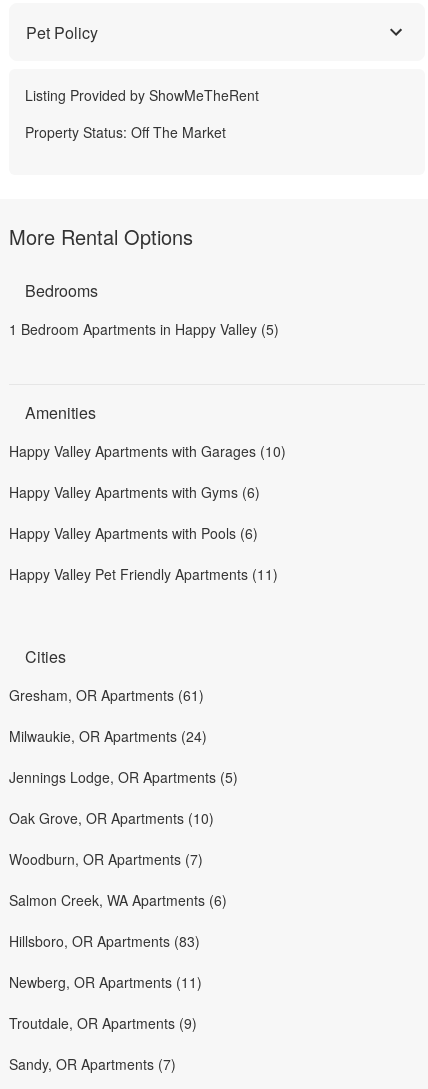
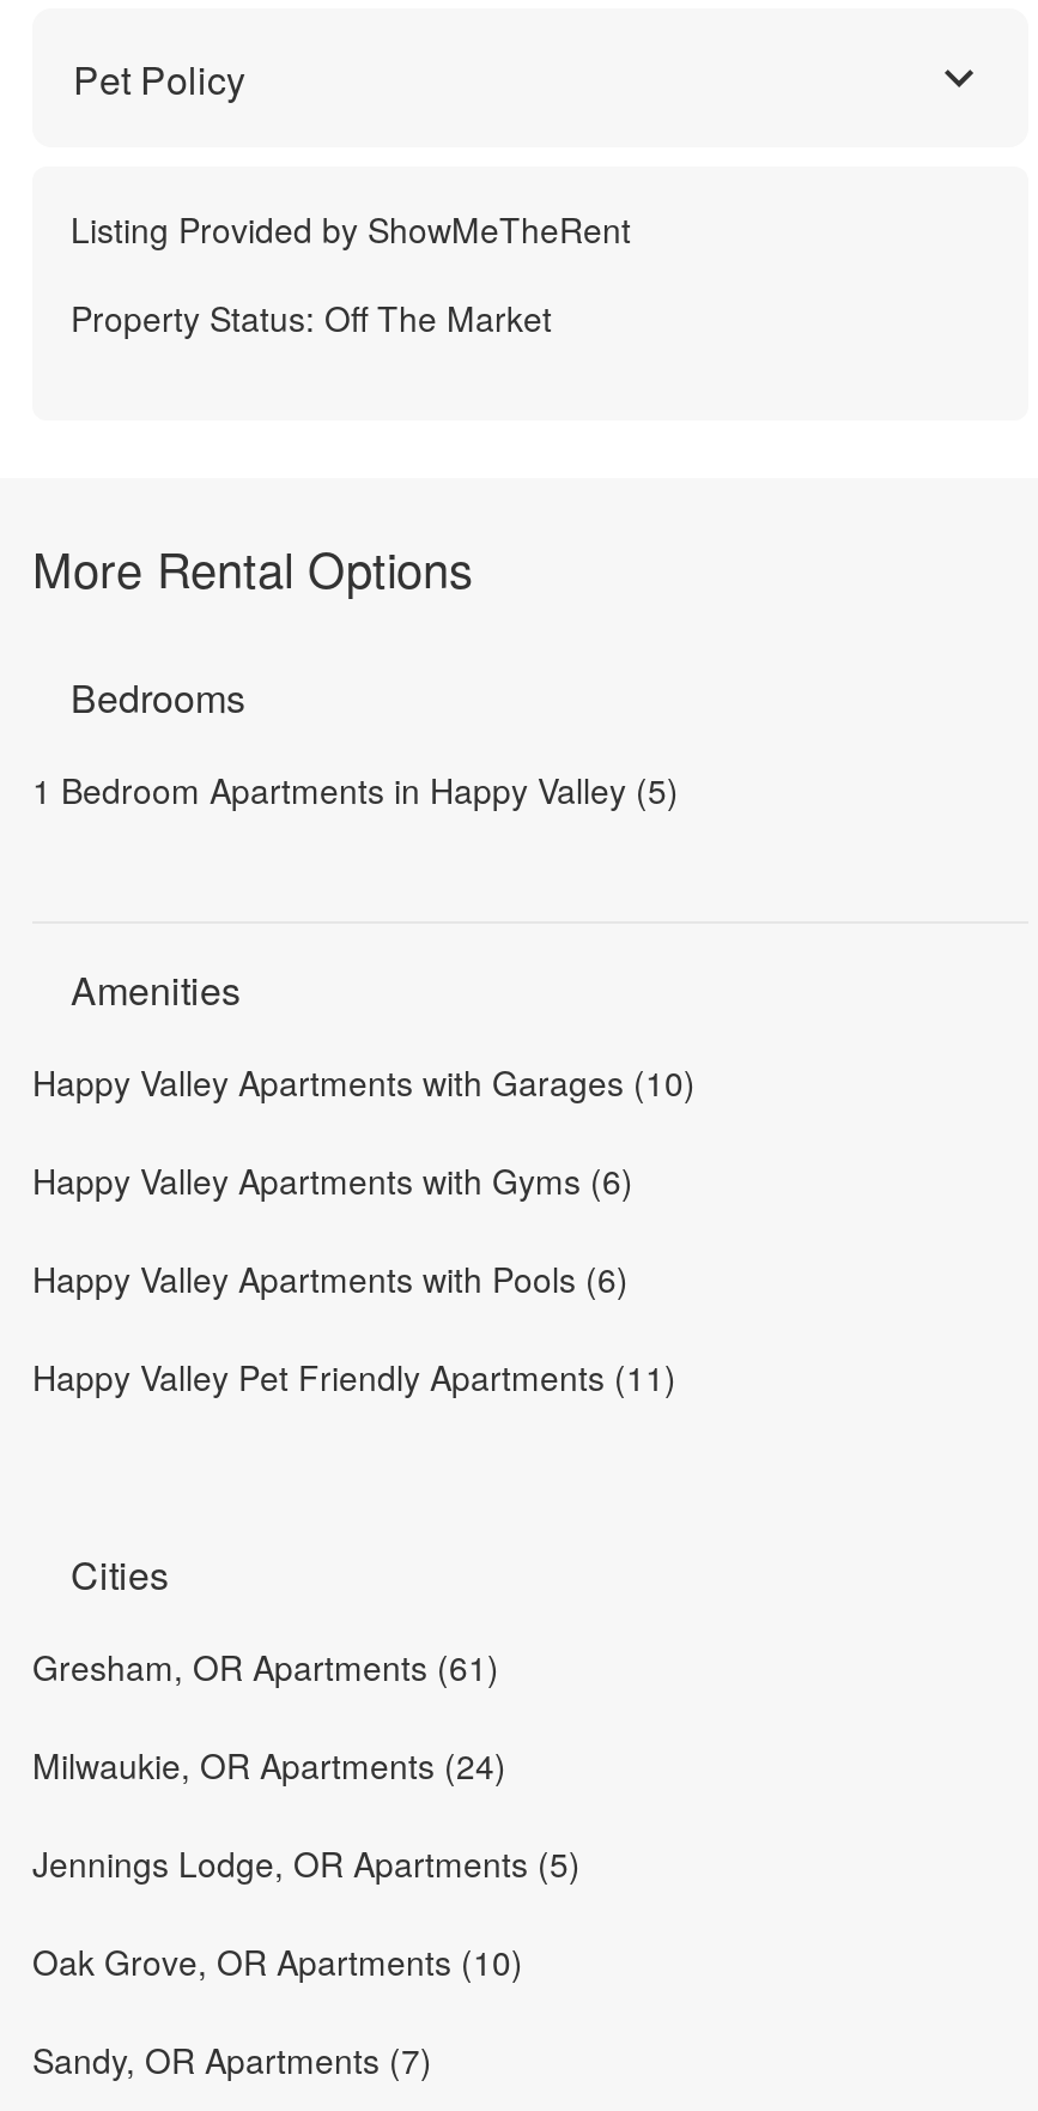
- Woodburn, OR Apartments (7)
- Salmon Creek, WA Apartments (6)
- Hillsboro, OR Apartments (83)
- Newberg, OR Apartments (11)
- Troutdale, OR Apartments (9)
